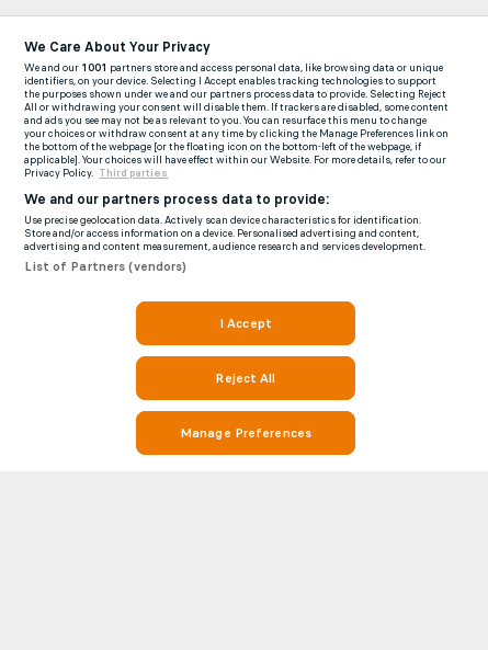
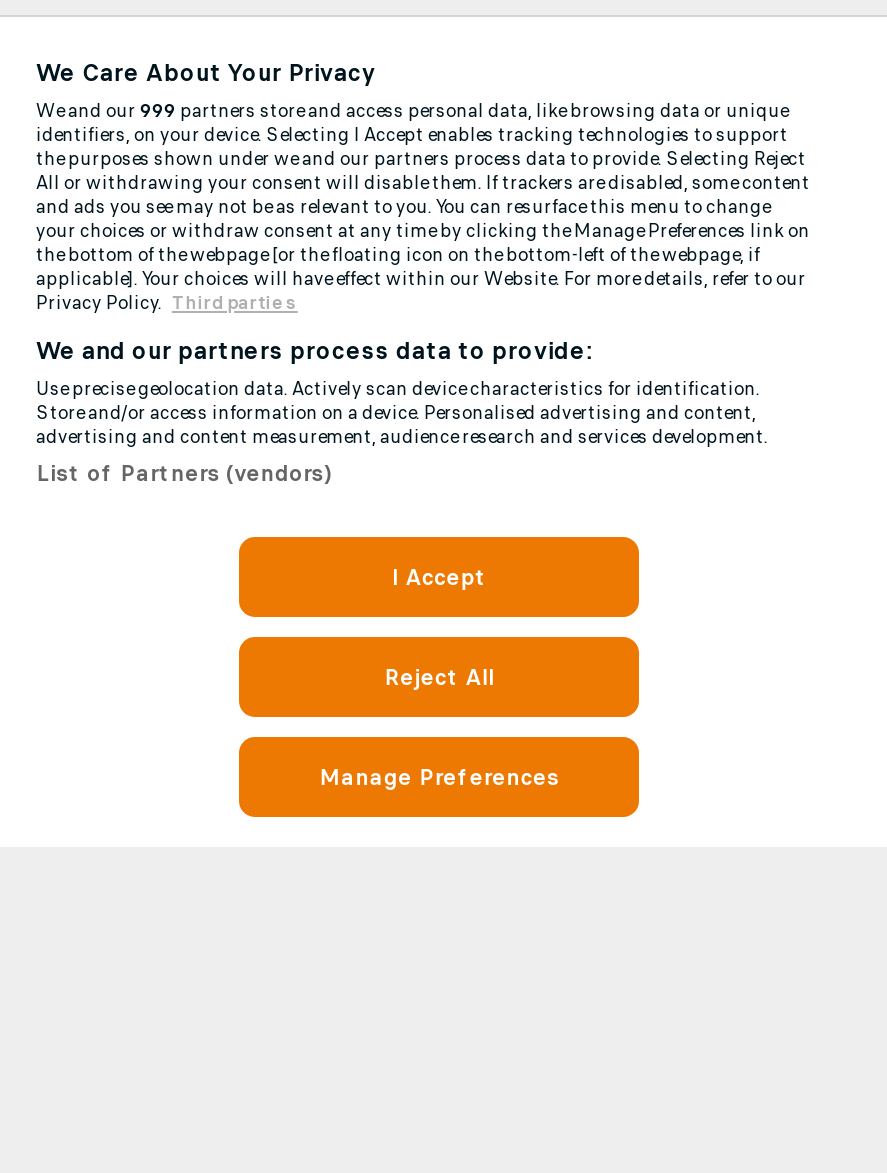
- We and our 1001 partners store and access personal data, like browsing data or unique
+ We and our 999 partners store and access personal data, like browsing data or unique
